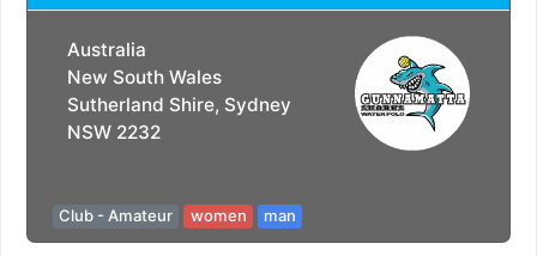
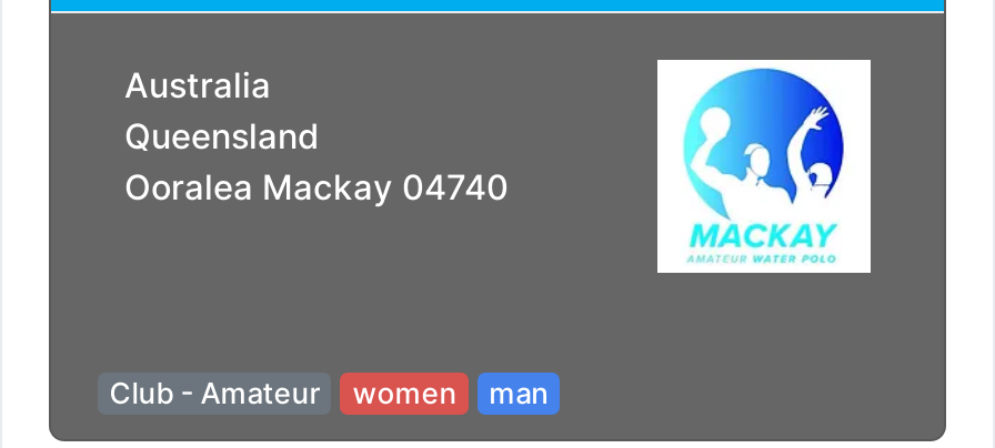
- [image]
+ [image]

- New South Wales
- Sutherland Shire, Sydney
- NSW 2232
+ Queensland
+ Ooralea Mackay 04740
